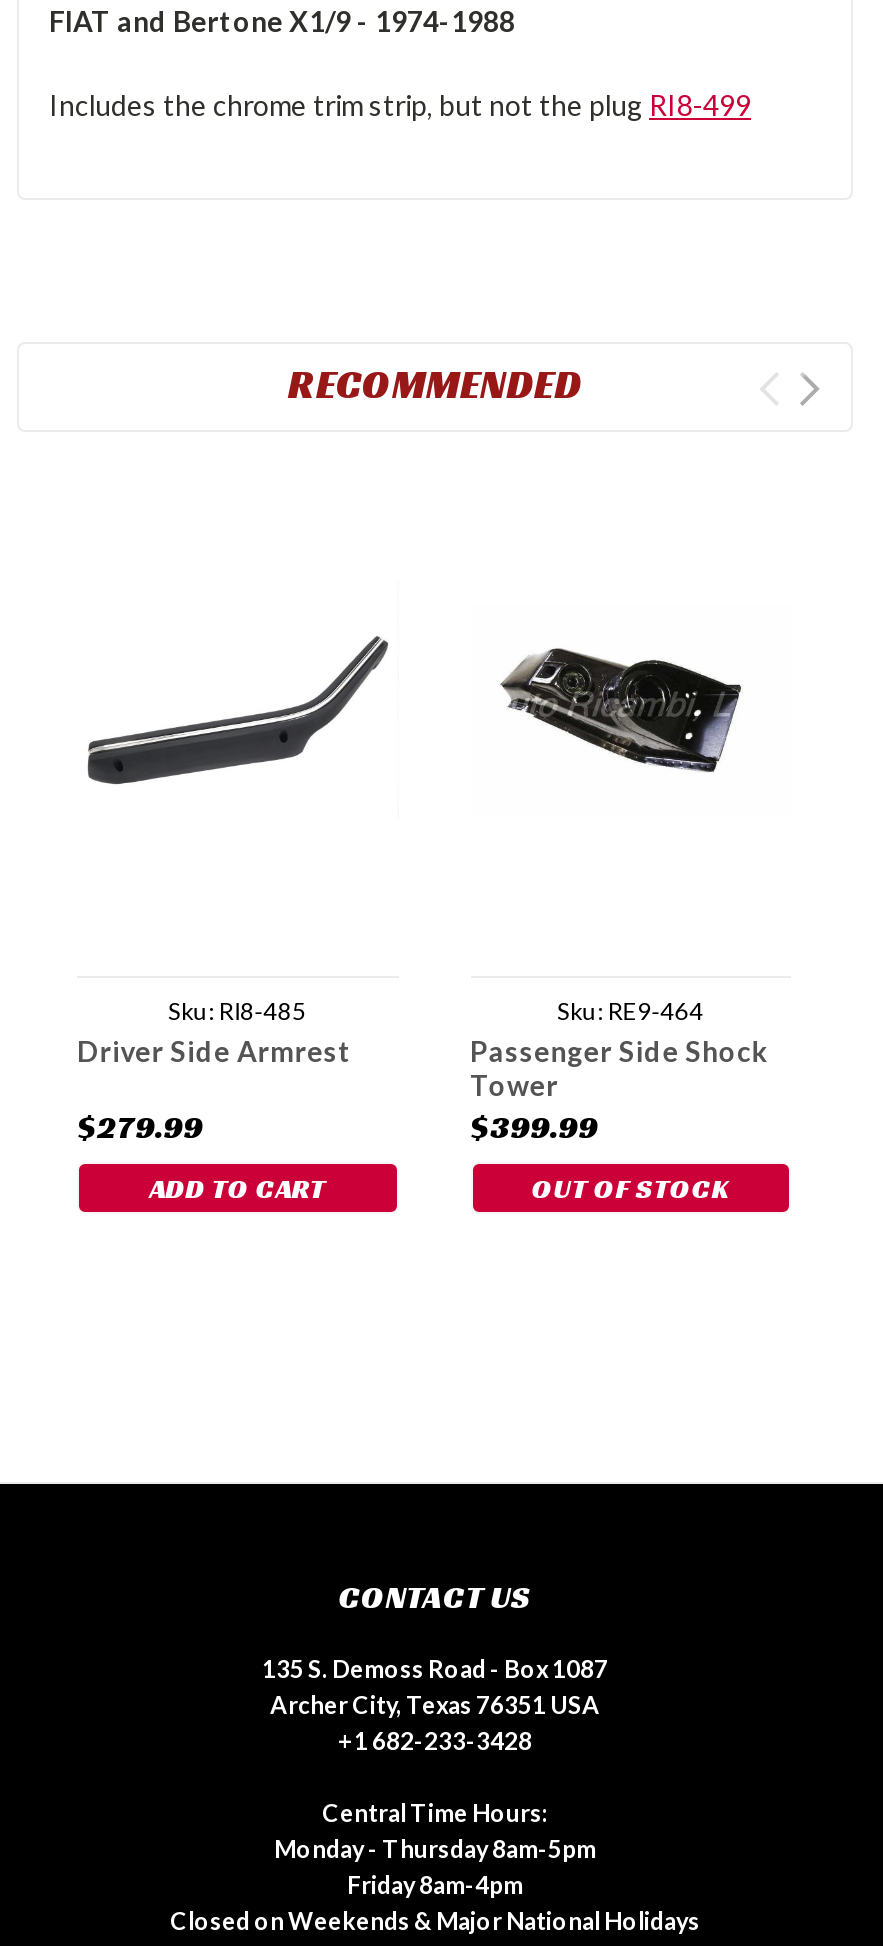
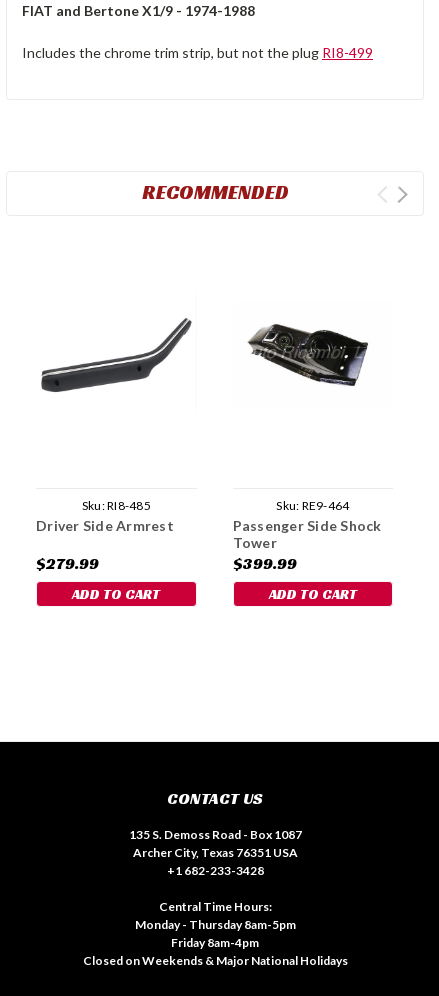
- OUT OF STOCK
+ ADD TO CART
